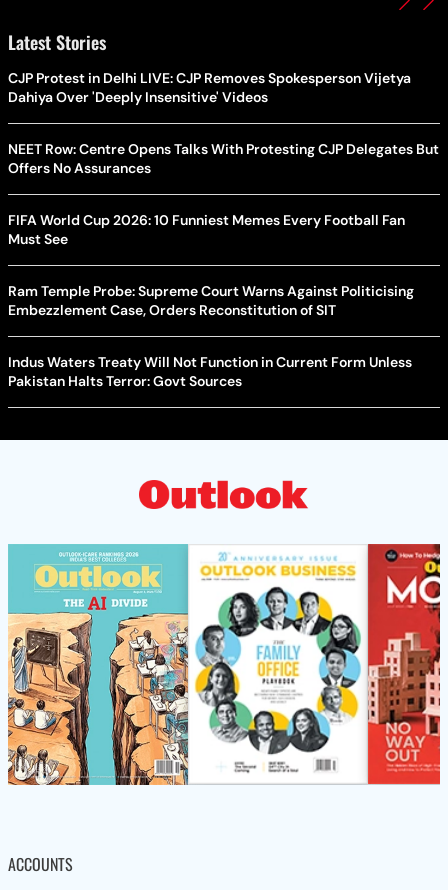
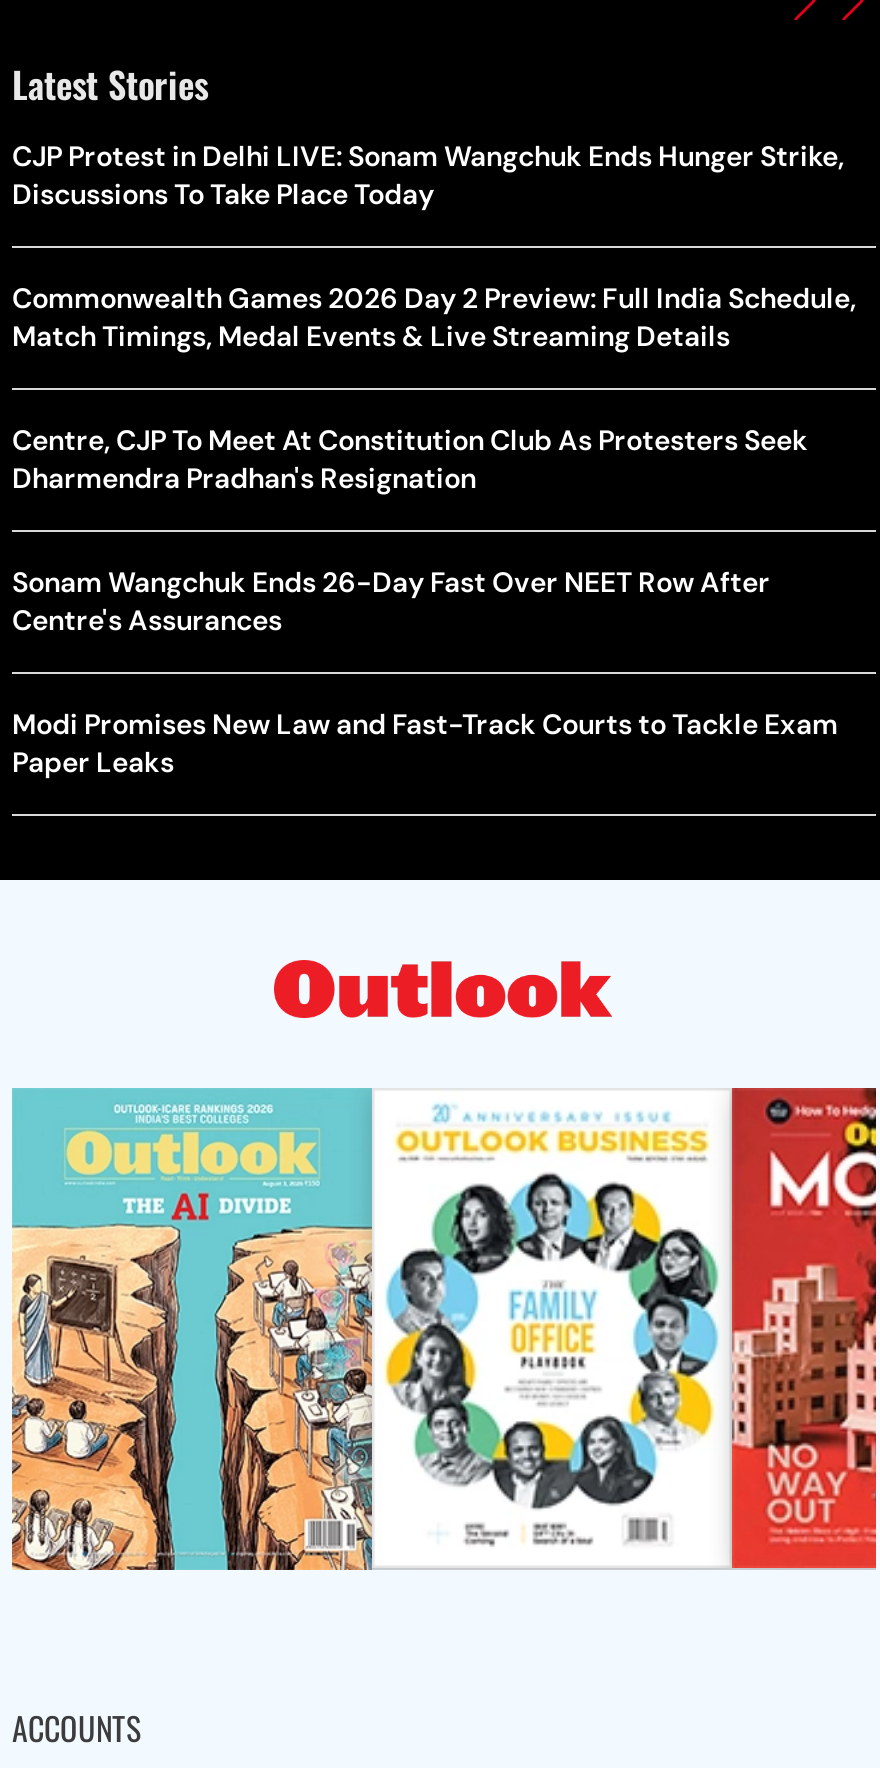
- CJP Protest in Delhi LIVE: CJP Removes Spokesperson Vijetya
- Dahiya Over 'Deeply Insensitive' Videos
+ CJP Protest in Delhi LIVE: Sonam Wangchuk Ends Hunger Strike,
+ Discussions To Take Place Today

- NEET Row: Centre Opens Talks With Protesting CJP Delegates But
- Offers No Assurances
+ Commonwealth Games 2026 Day 2 Preview: Full India Schedule,
+ Match Timings, Medal Events & Live Streaming Details

- FIFA World Cup 2026: 10 Funniest Memes Every Football Fan
- Must See
+ Centre, CJP To Meet At Constitution Club As Protesters Seek
+ Dharmendra Pradhan's Resignation

- Ram Temple Probe: Supreme Court Warns Against Politicising
- Embezzlement Case, Orders Reconstitution of SIT
+ Sonam Wangchuk Ends 26-Day Fast Over NEET Row After
+ Centre's Assurances

- Indus Waters Treaty Will Not Function in Current Form Unless
- Pakistan Halts Terror: Govt Sources
+ Modi Promises New Law and Fast-Track Courts to Tackle Exam
+ Paper Leaks
